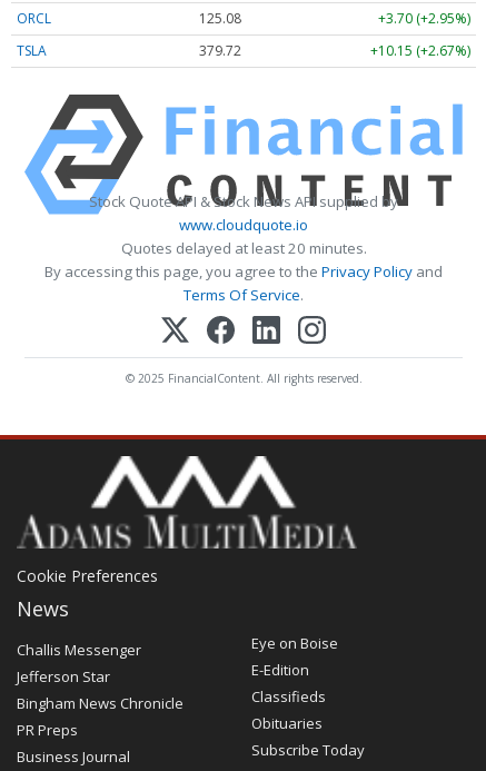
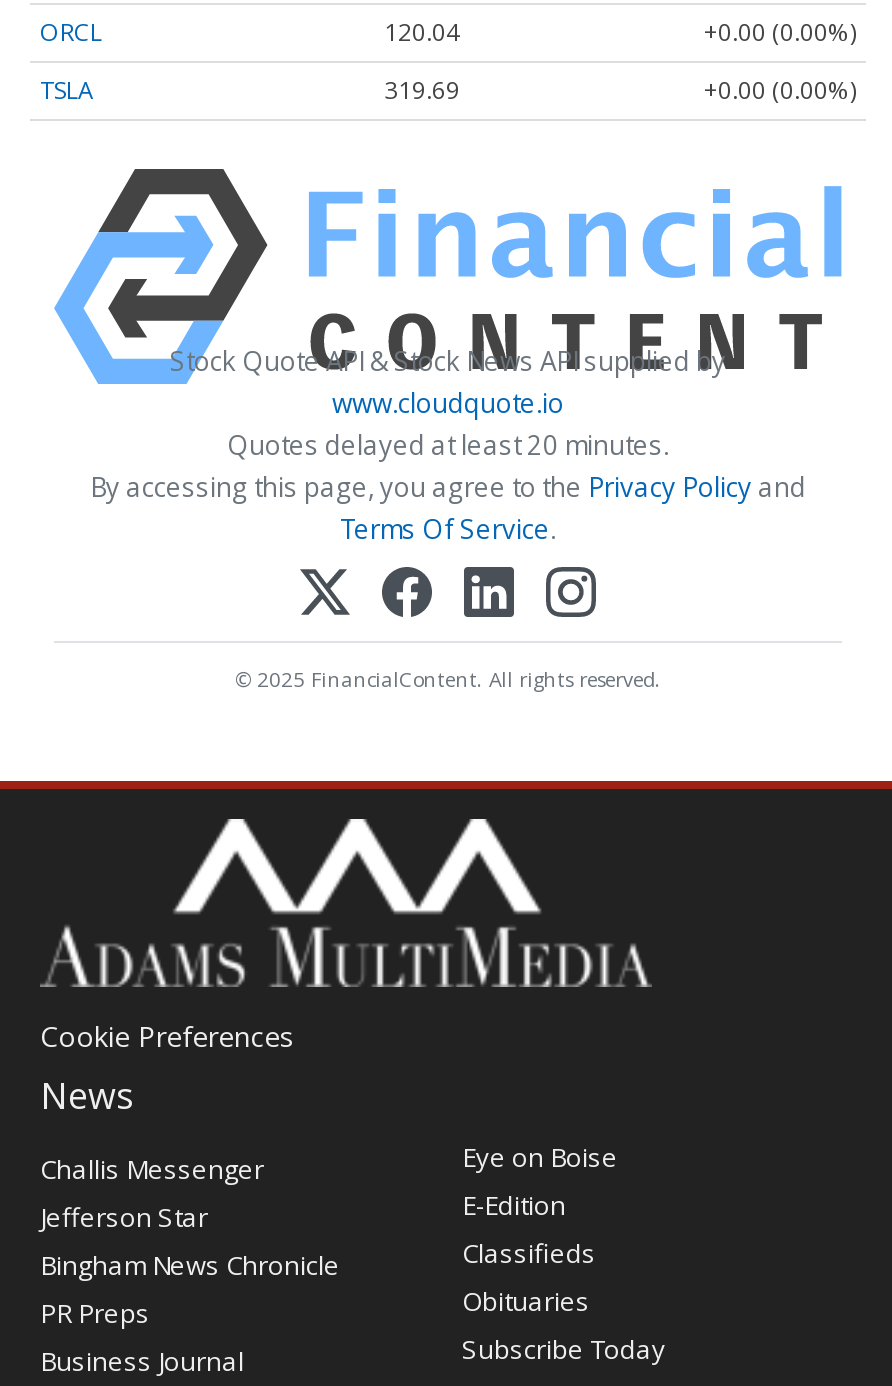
- 125.08
+ 120.04

- +3.70 (+2.95%)
+ +0.00 (0.00%)

- 379.72
+ 319.69

- +10.15 (+2.67%)
+ +0.00 (0.00%)
